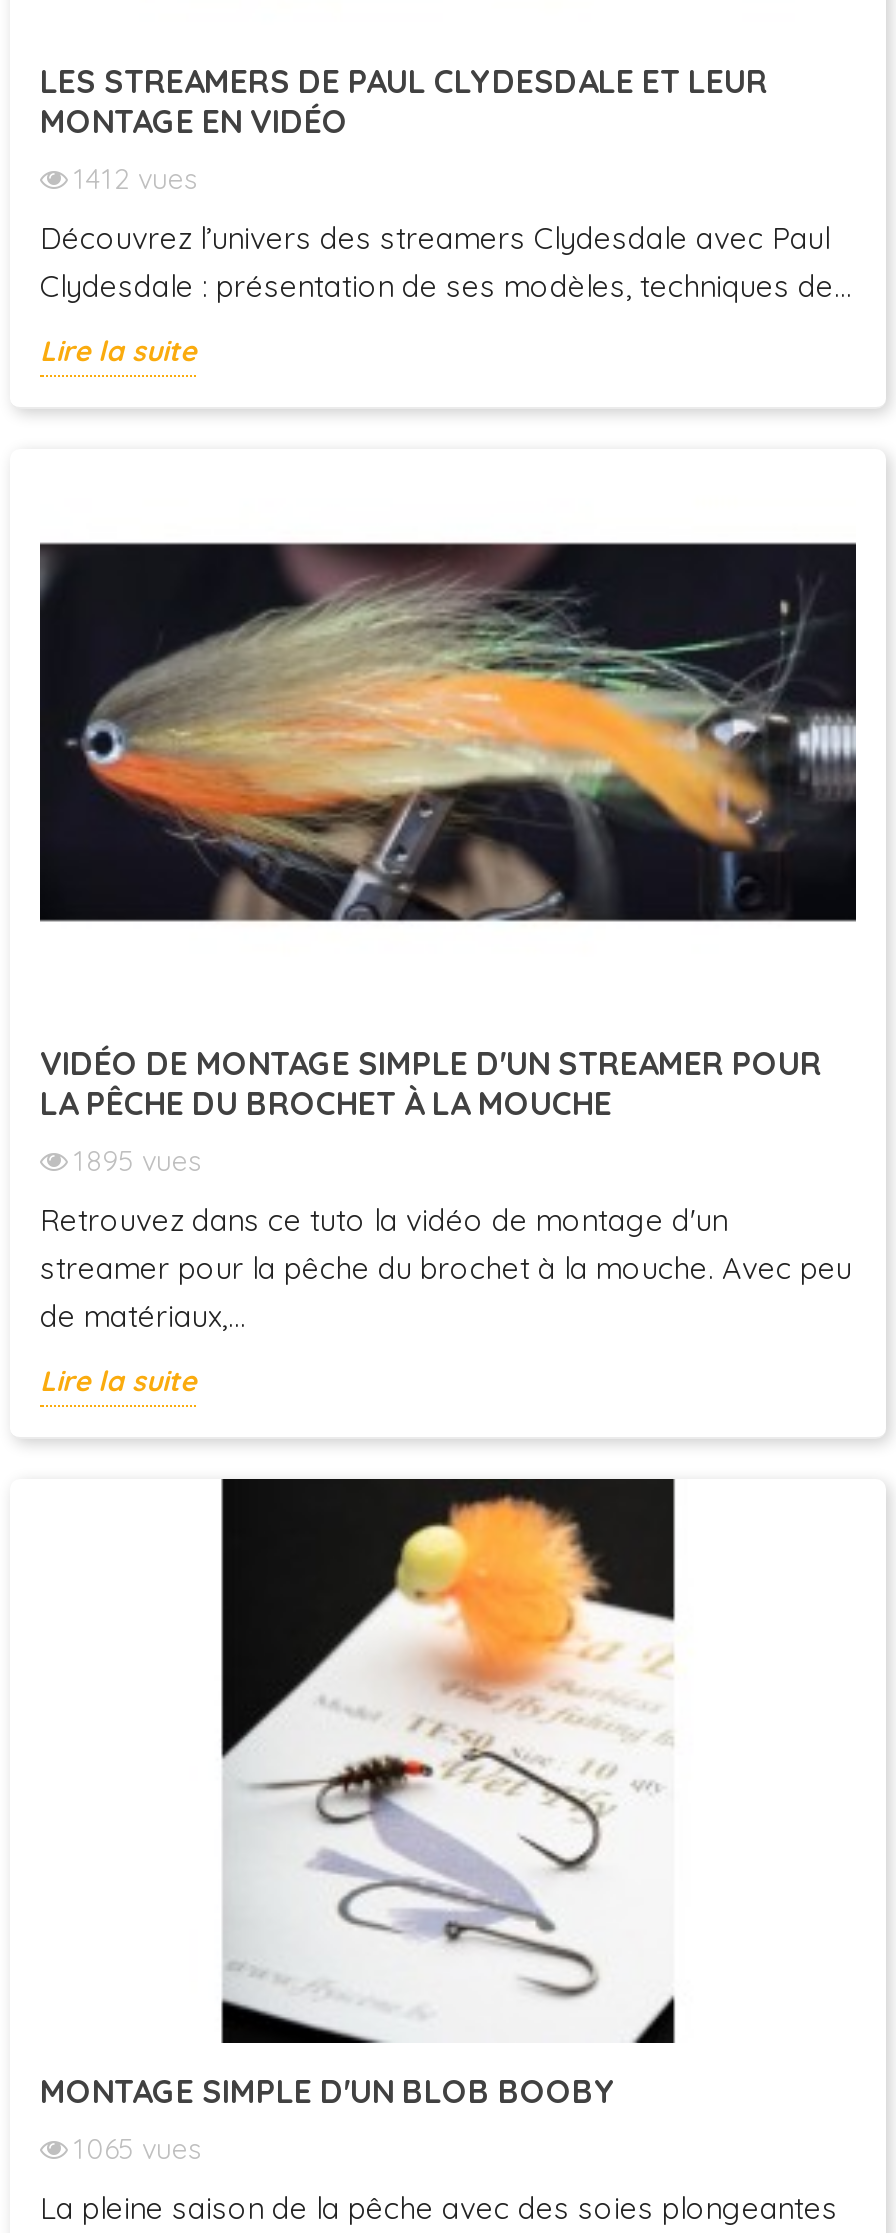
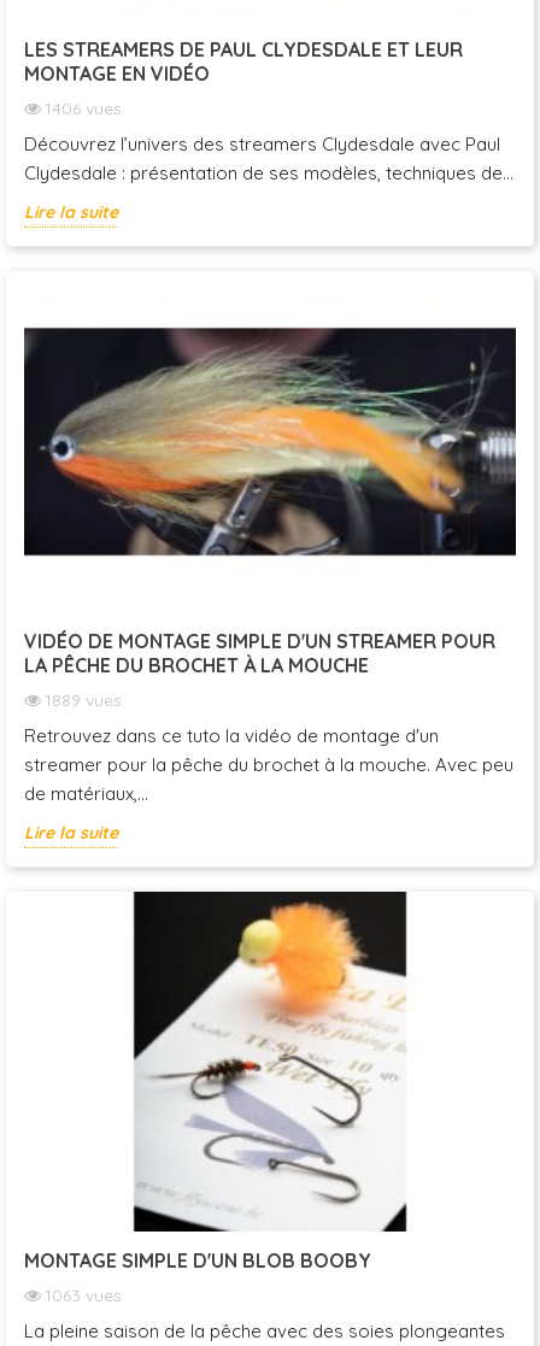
- 1412 vues
+ 1406 vues

- 1895 vues
+ 1889 vues

- 1065 vues
+ 1063 vues
